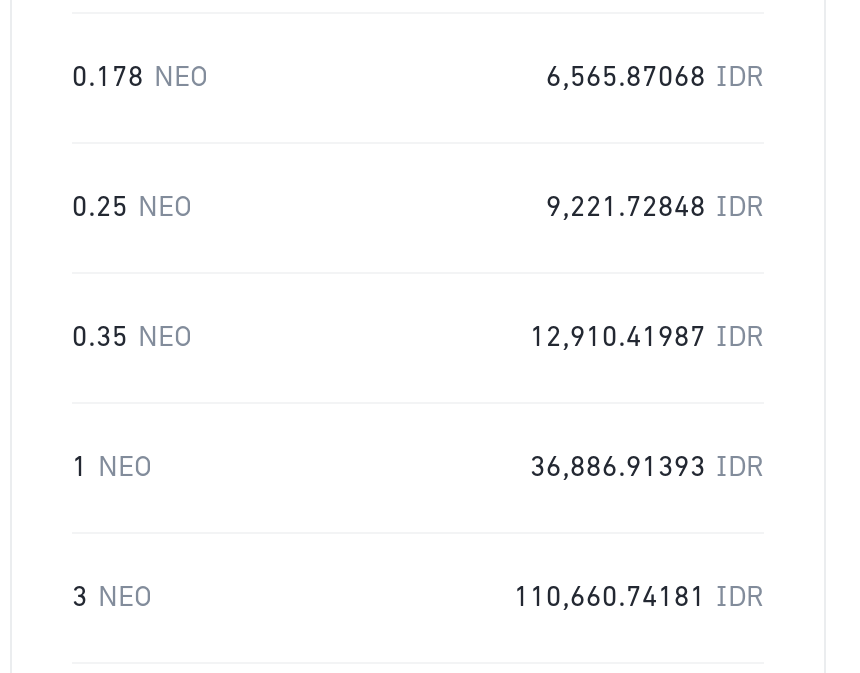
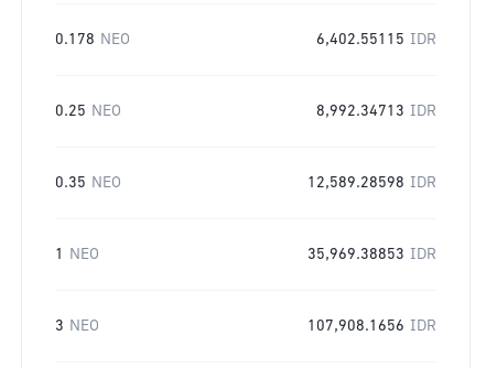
- 6,565.87068 IDR
+ 6,402.55115 IDR

- 9,221.72848 IDR
+ 8,992.34713 IDR

- 12,910.41987 IDR
+ 12,589.28598 IDR

- 36,886.91393 IDR
+ 35,969.38853 IDR

- 110,660.74181 IDR
+ 107,908.1656 IDR
